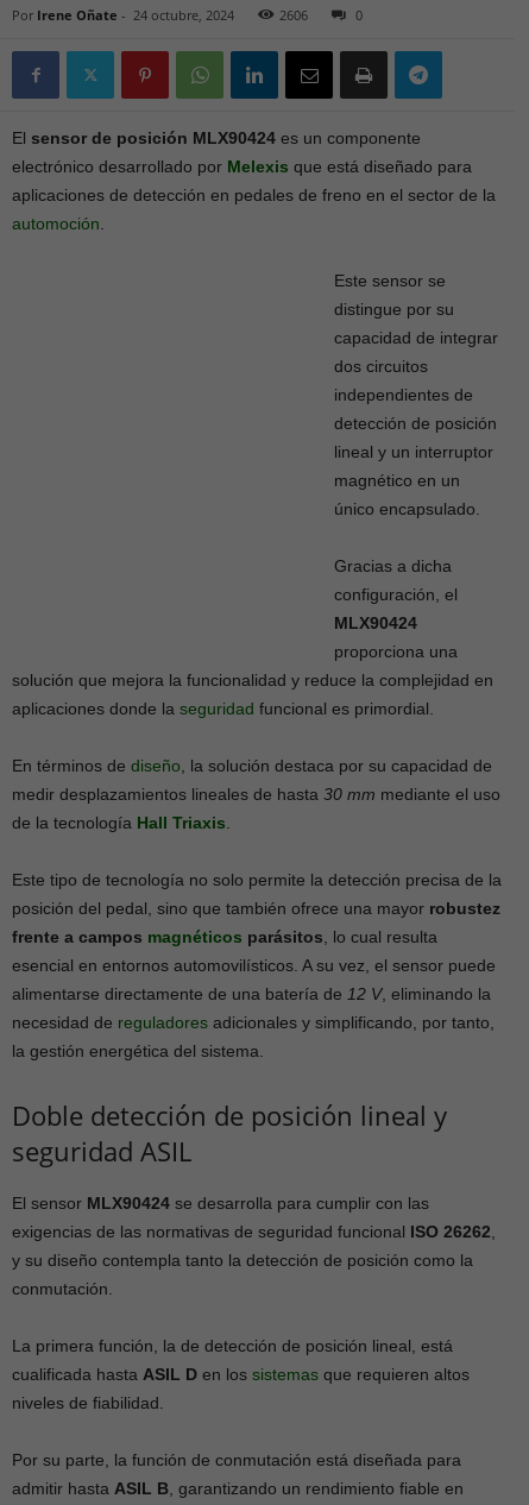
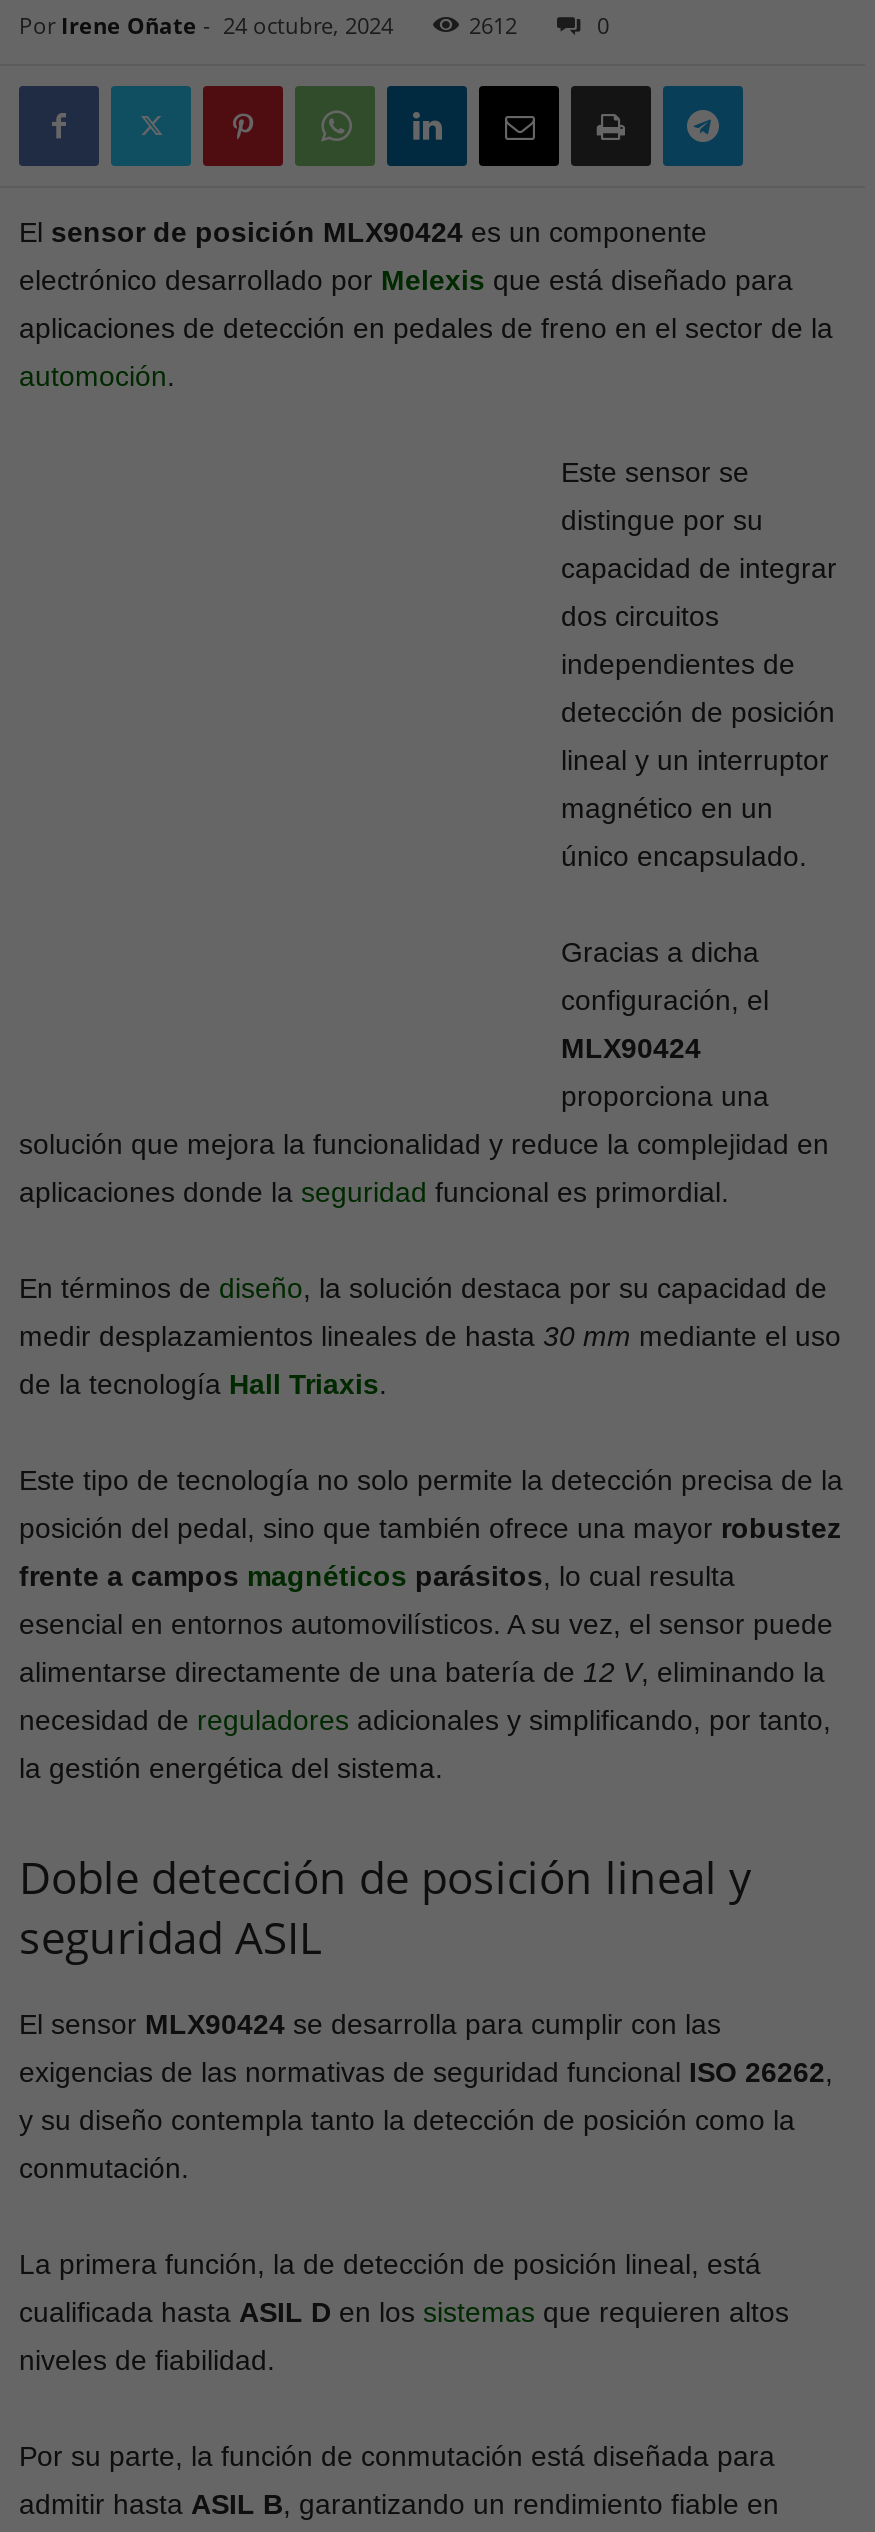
- 2606
+ 2612
